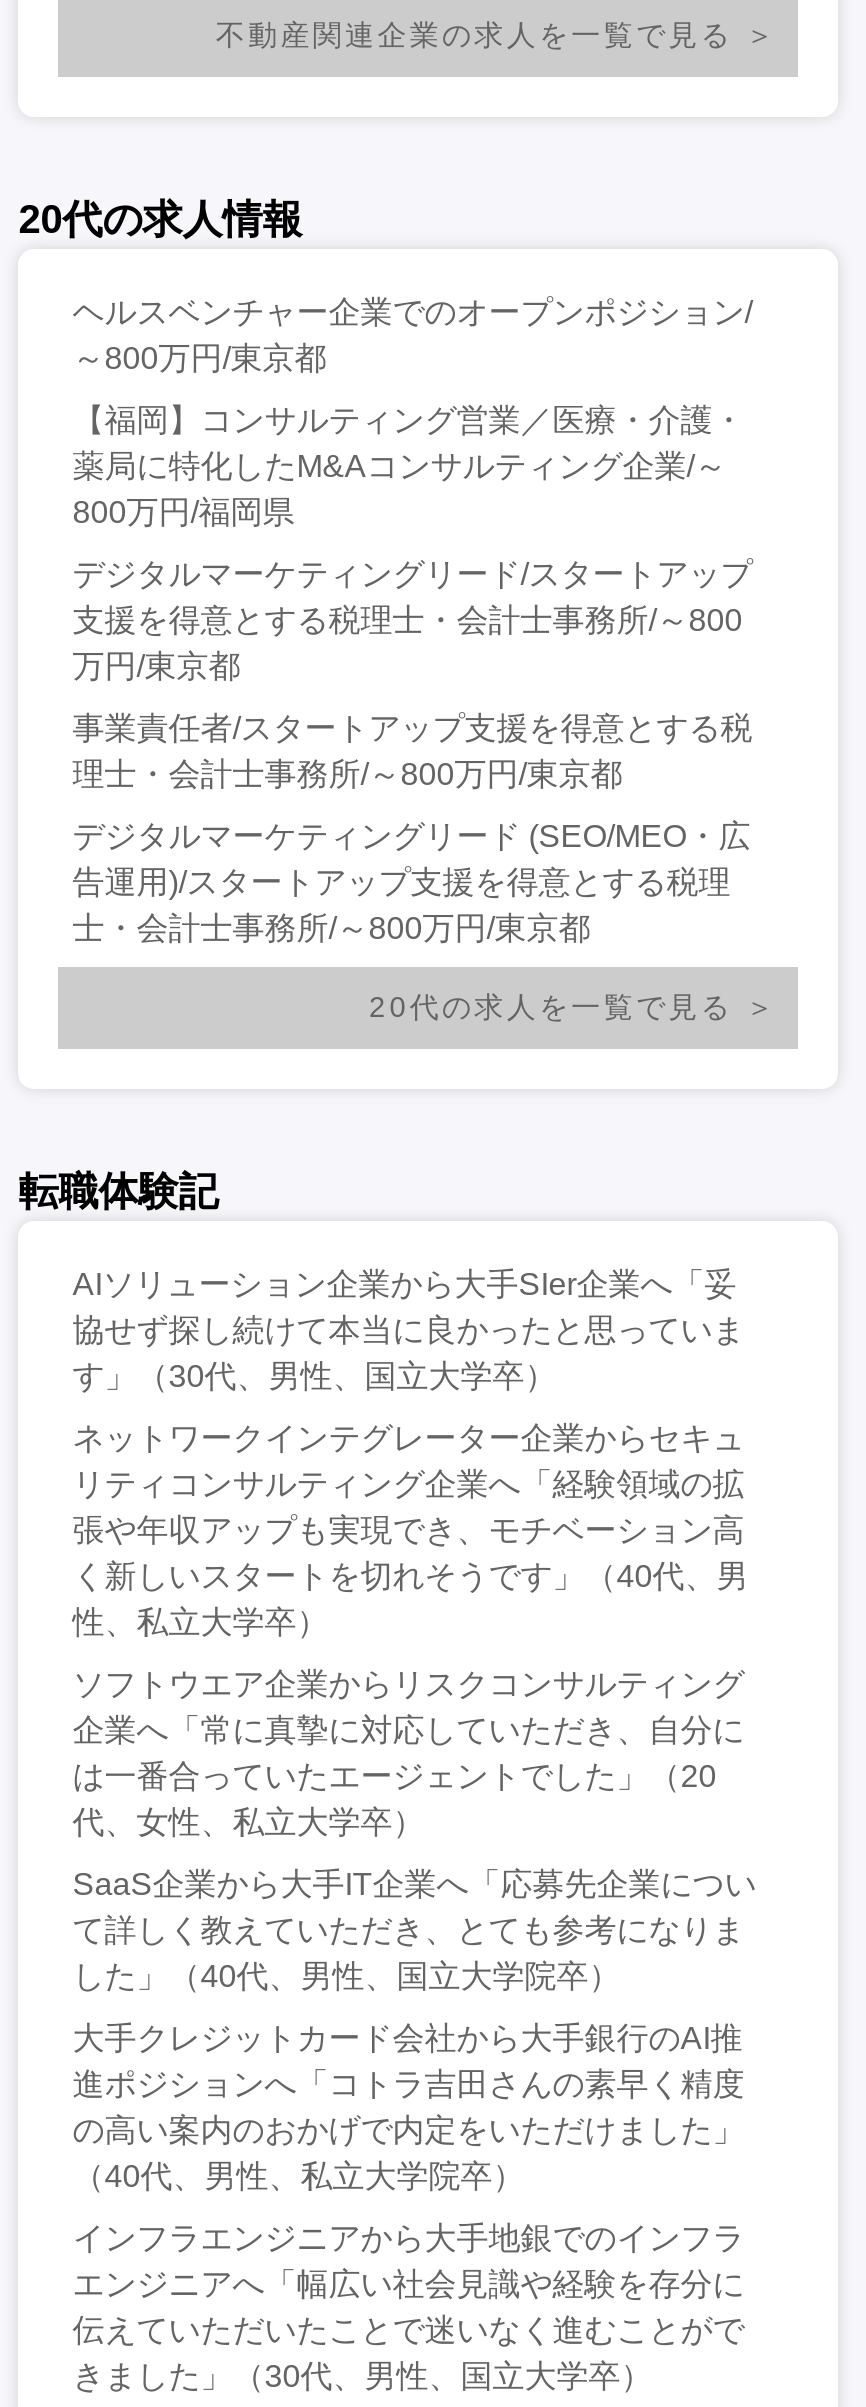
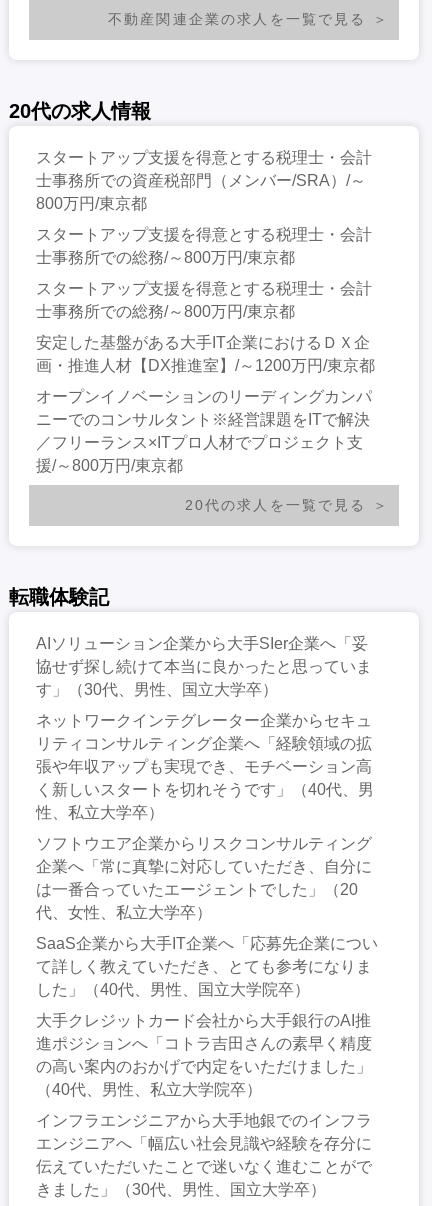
- ヘルスベンチャー企業でのオープンポジション/
- ～800万円/東京都
+ スタートアップ支援を得意とする税理士・会計
+ 士事務所での資産税部門（メンバー/SRA）/～
+ 800万円/東京都

- 【福岡】コンサルティング営業／医療・介護・
- 薬局に特化したM&Aコンサルティング企業/～
- 800万円/福岡県
+ スタートアップ支援を得意とする税理士・会計
+ 士事務所での総務/～800万円/東京都

- デジタルマーケティングリード/スタートアップ
- 支援を得意とする税理士・会計士事務所/～800
- 万円/東京都
+ スタートアップ支援を得意とする税理士・会計
+ 士事務所での総務/～800万円/東京都

- 事業責任者/スタートアップ支援を得意とする税
- 理士・会計士事務所/～800万円/東京都
+ 安定した基盤がある大手IT企業におけるＤＸ企
+ 画・推進人材【DX推進室】/～1200万円/東京都

- デジタルマーケティングリード (SEO/MEO・広
- 告運用)/スタートアップ支援を得意とする税理
- 士・会計士事務所/～800万円/東京都
+ オープンイノベーションのリーディングカンパ
+ ニーでのコンサルタント※経営課題をITで解決
+ ／フリーランス×ITプロ人材でプロジェクト支
+ 援/～800万円/東京都
